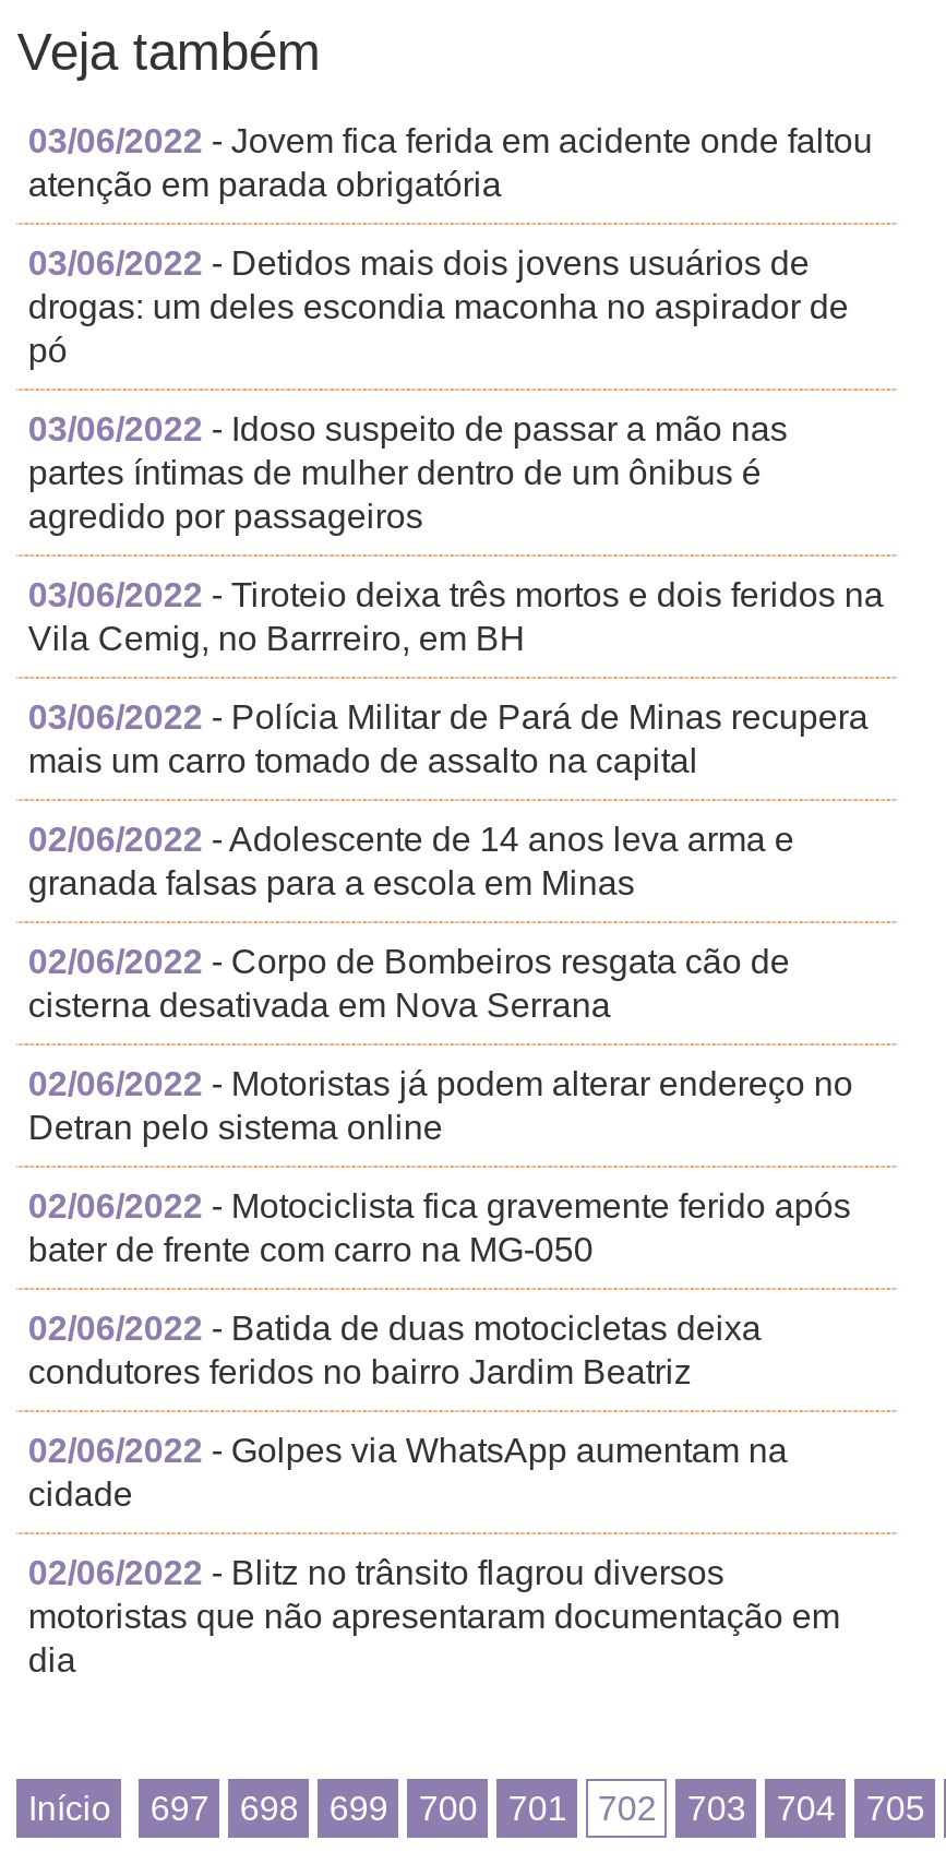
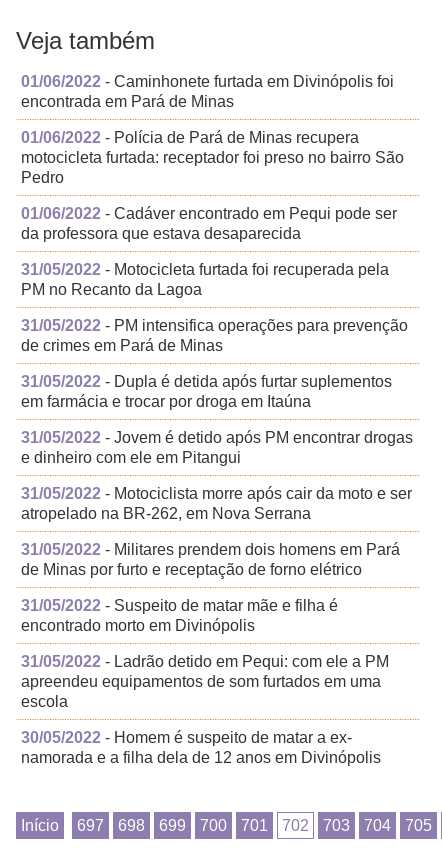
- 03/06/2022 - Jovem fica ferida em acidente onde faltou
- atenção em parada obrigatória
+ 01/06/2022 - Caminhonete furtada em Divinópolis foi
+ encontrada em Pará de Minas

- 03/06/2022 - Detidos mais dois jovens usuários de
- drogas: um deles escondia maconha no aspirador de
- pó
+ 01/06/2022 - Polícia de Pará de Minas recupera
+ motocicleta furtada: receptador foi preso no bairro São
+ Pedro

- 03/06/2022 - Idoso suspeito de passar a mão nas
- partes íntimas de mulher dentro de um ônibus é
- agredido por passageiros
+ 01/06/2022 - Cadáver encontrado em Pequi pode ser
+ da professora que estava desaparecida

- 03/06/2022 - Tiroteio deixa três mortos e dois feridos na
- Vila Cemig, no Barrreiro, em BH
+ 31/05/2022 - Motocicleta furtada foi recuperada pela
+ PM no Recanto da Lagoa

- 03/06/2022 - Polícia Militar de Pará de Minas recupera
- mais um carro tomado de assalto na capital
+ 31/05/2022 - PM intensifica operações para prevenção
+ de crimes em Pará de Minas

- 02/06/2022 - Adolescente de 14 anos leva arma e
- granada falsas para a escola em Minas
+ 31/05/2022 - Dupla é detida após furtar suplementos
+ em farmácia e trocar por droga em Itaúna

- 02/06/2022 - Corpo de Bombeiros resgata cão de
- cisterna desativada em Nova Serrana
+ 31/05/2022 - Jovem é detido após PM encontrar drogas
+ e dinheiro com ele em Pitangui

- 02/06/2022 - Motoristas já podem alterar endereço no
- Detran pelo sistema online
+ 31/05/2022 - Motociclista morre após cair da moto e ser
+ atropelado na BR-262, em Nova Serrana

- 02/06/2022 - Motociclista fica gravemente ferido após
- bater de frente com carro na MG-050
+ 31/05/2022 - Militares prendem dois homens em Pará
+ de Minas por furto e receptação de forno elétrico

- 02/06/2022 - Batida de duas motocicletas deixa
- condutores feridos no bairro Jardim Beatriz
+ 31/05/2022 - Suspeito de matar mãe e filha é
+ encontrado morto em Divinópolis

- 02/06/2022 - Golpes via WhatsApp aumentam na
- cidade
+ 31/05/2022 - Ladrão detido em Pequi: com ele a PM
+ apreendeu equipamentos de som furtados em uma
+ escola

- 02/06/2022 - Blitz no trânsito flagrou diversos
- motoristas que não apresentaram documentação em
- dia
+ 30/05/2022 - Homem é suspeito de matar a ex-
+ namorada e a filha dela de 12 anos em Divinópolis
